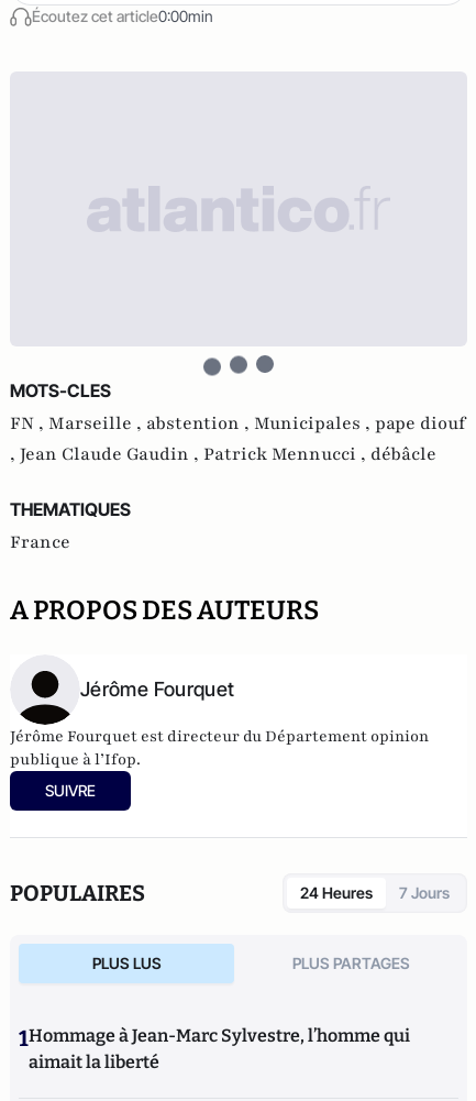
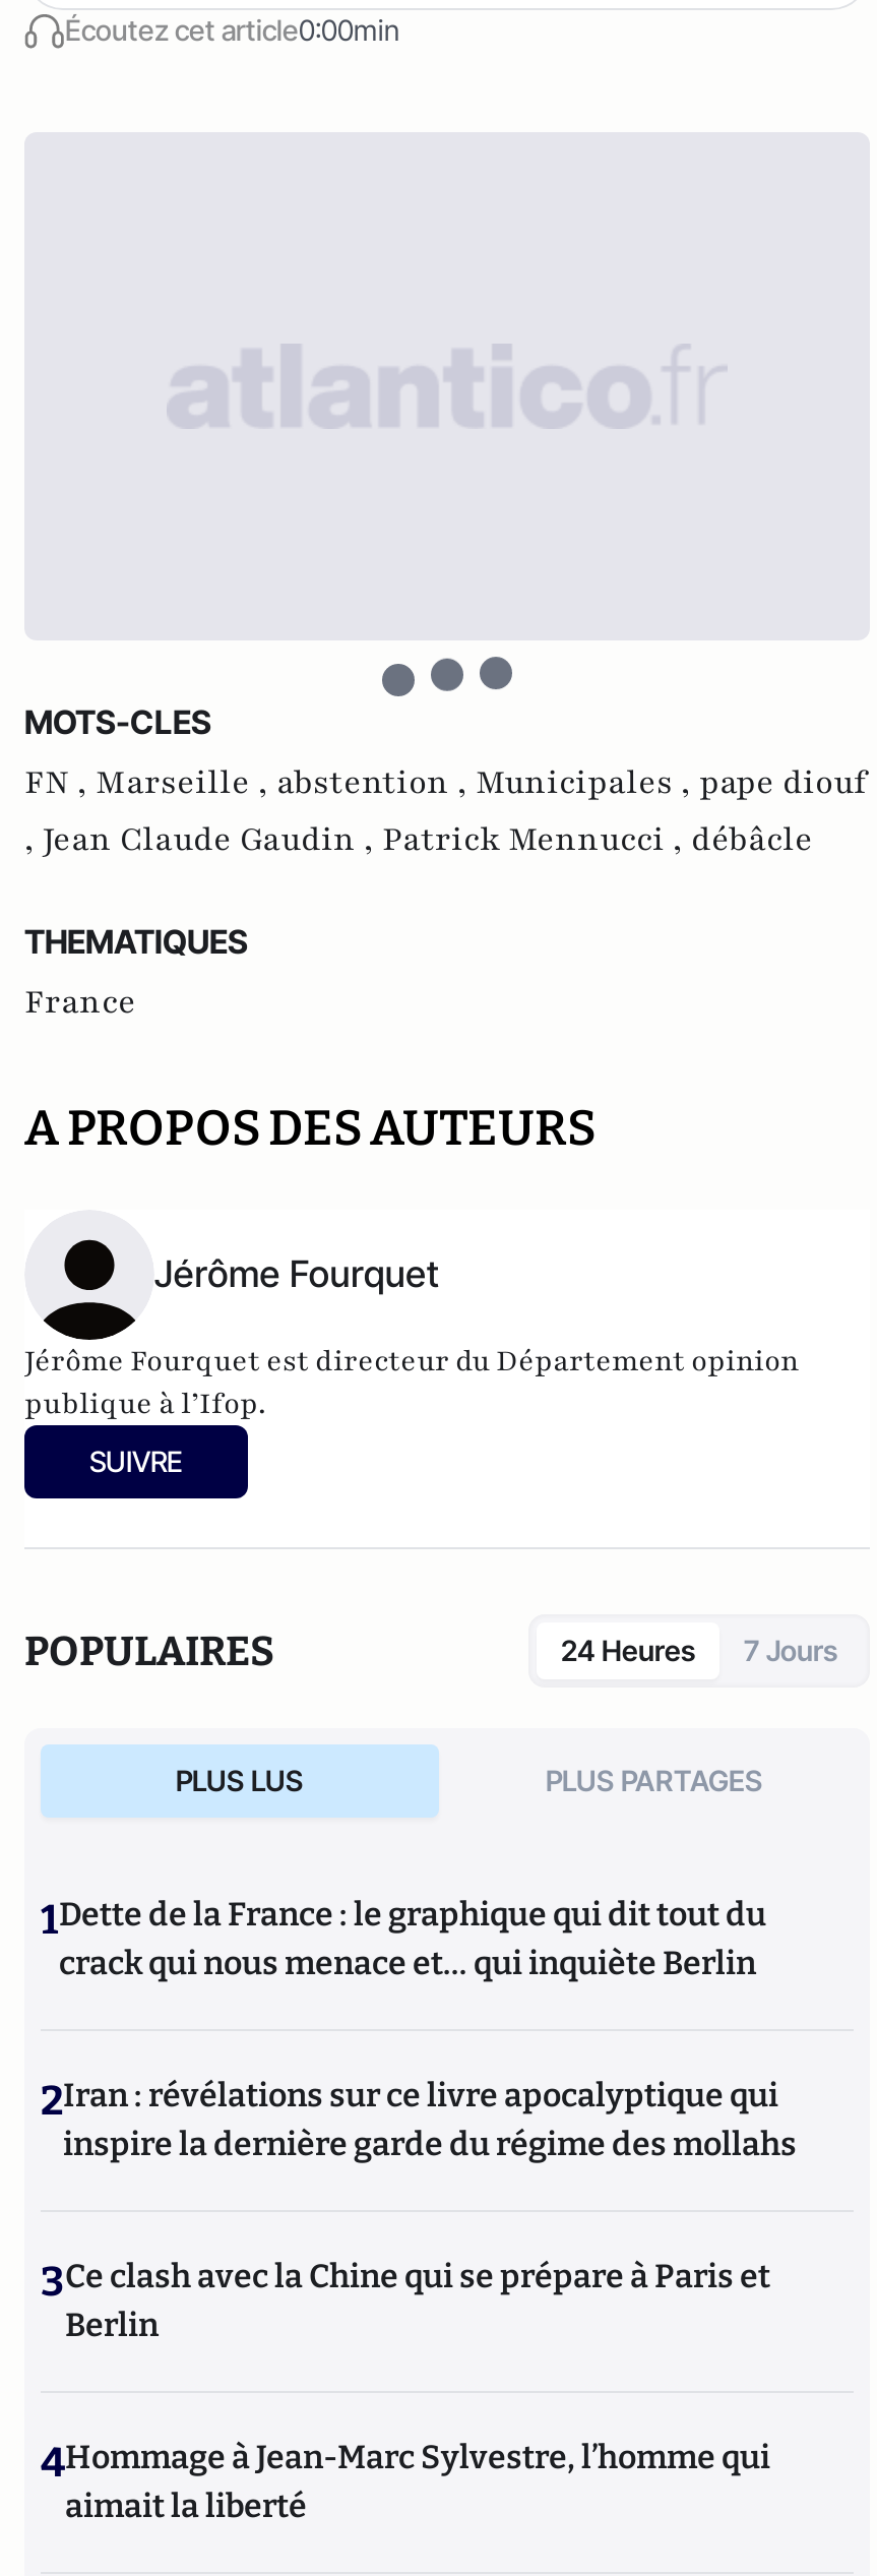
- 1Hommage à Jean-Marc Sylvestre, l’homme qui
+ 1Dette de la France : le graphique qui dit tout du
+ crack qui nous menace et… qui inquiète Berlin
+ 2Iran : révélations sur ce livre apocalyptique qui
+ inspire la dernière garde du régime des mollahs
+ 3Ce clash avec la Chine qui se prépare à Paris et
+ Berlin
+ 4Hommage à Jean-Marc Sylvestre, l’homme qui
